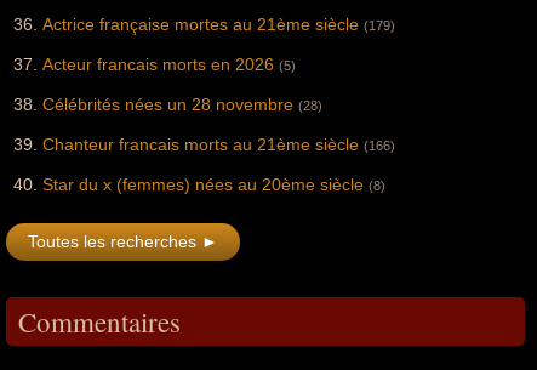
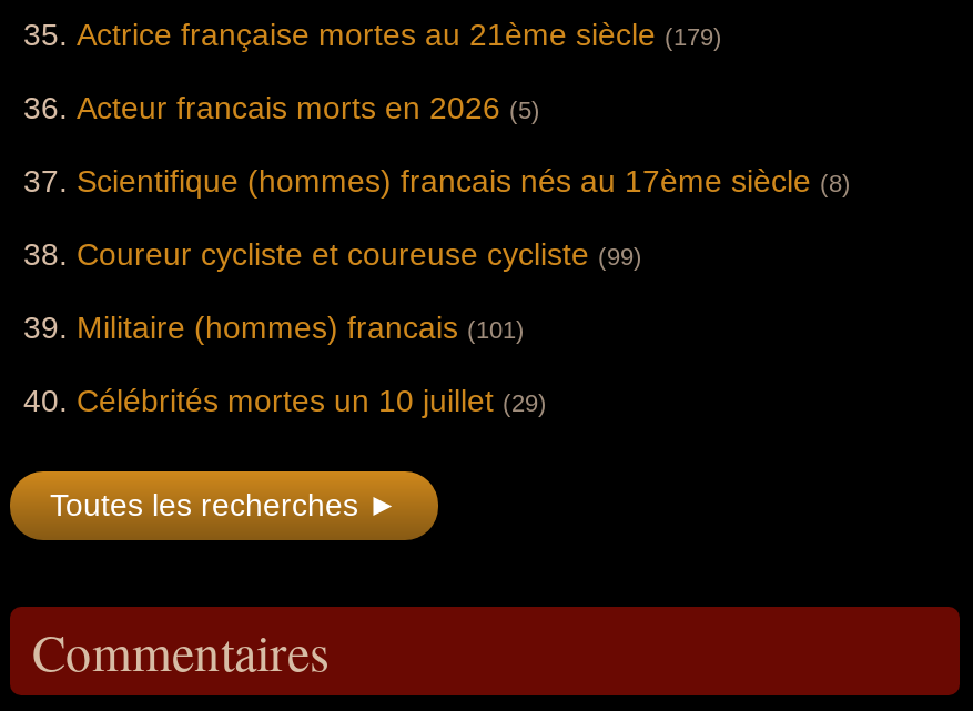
- Célébrités nées un 28 novembre (28)
- Chanteur francais morts au 21ème siècle (166)
- Star du x (femmes) nées au 20ème siècle (8)
+ Scientifique (hommes) francais nés au 17ème siècle (8)
+ Coureur cycliste et coureuse cycliste (99)
+ Militaire (hommes) francais (101)
+ Célébrités mortes un 10 juillet (29)
